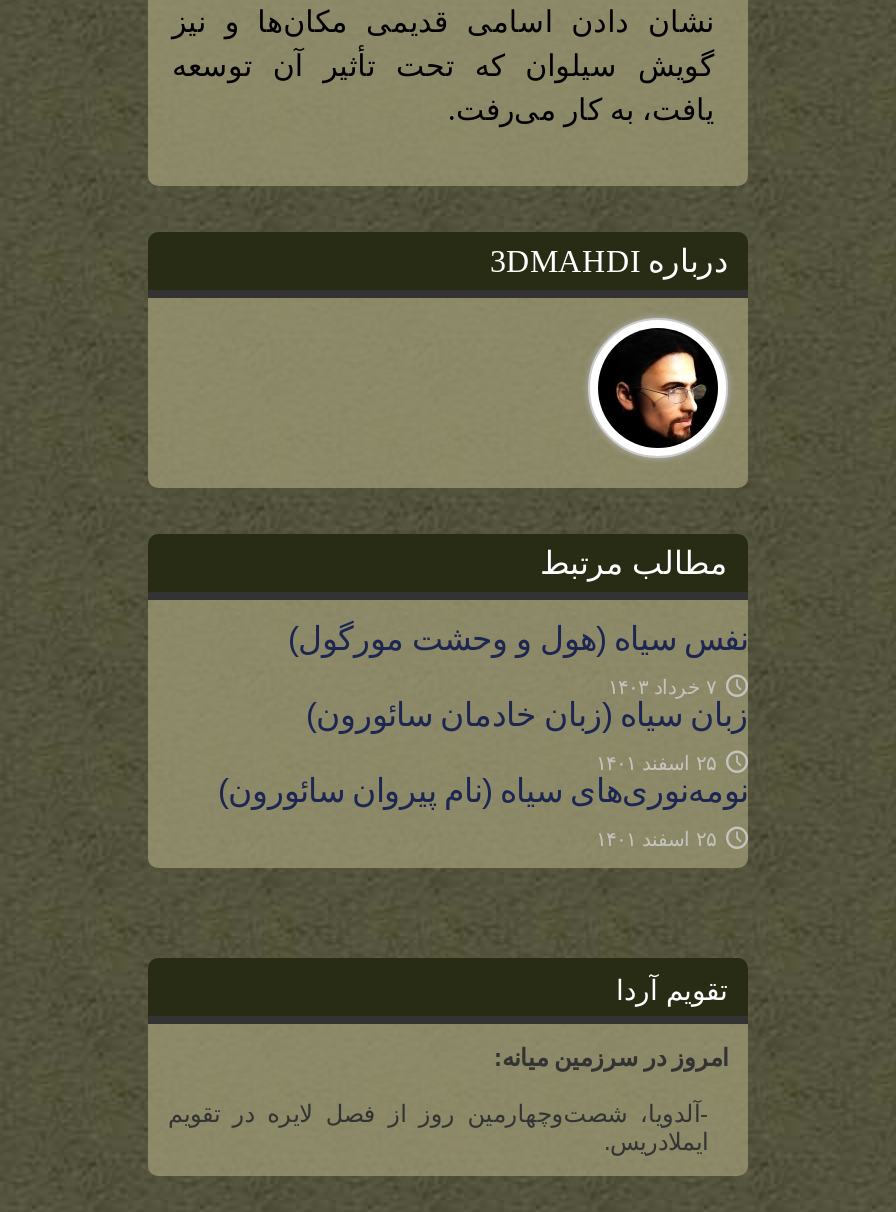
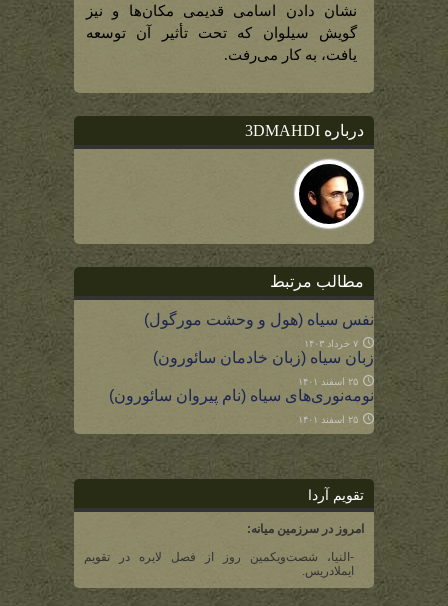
- -آلدویا، شصت‌و‌چهارمین روز از فصل لایره در تقویم
+ -النیا، شصت‌و‌یکمین روز از فصل لایره در تقویم
